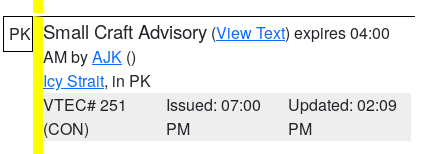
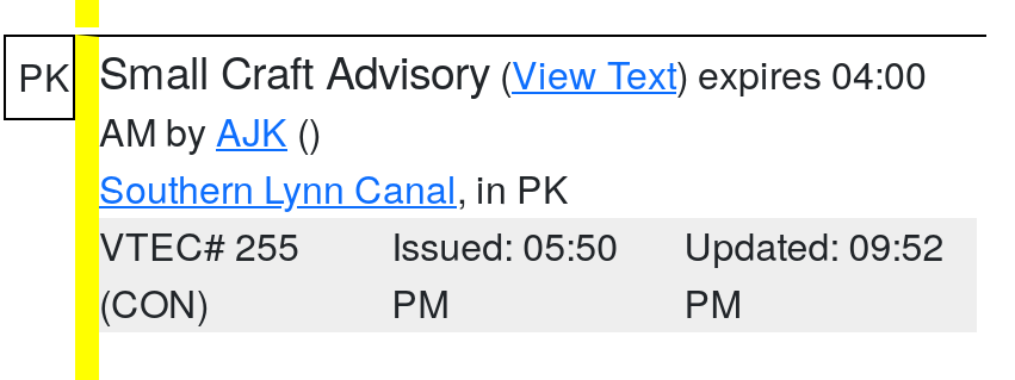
- Icy Strait, in PK
- VTEC# 251
+ Southern Lynn Canal, in PK
+ VTEC# 255

- Issued: 07:00
+ Issued: 05:50

- Updated: 02:09
+ Updated: 09:52
